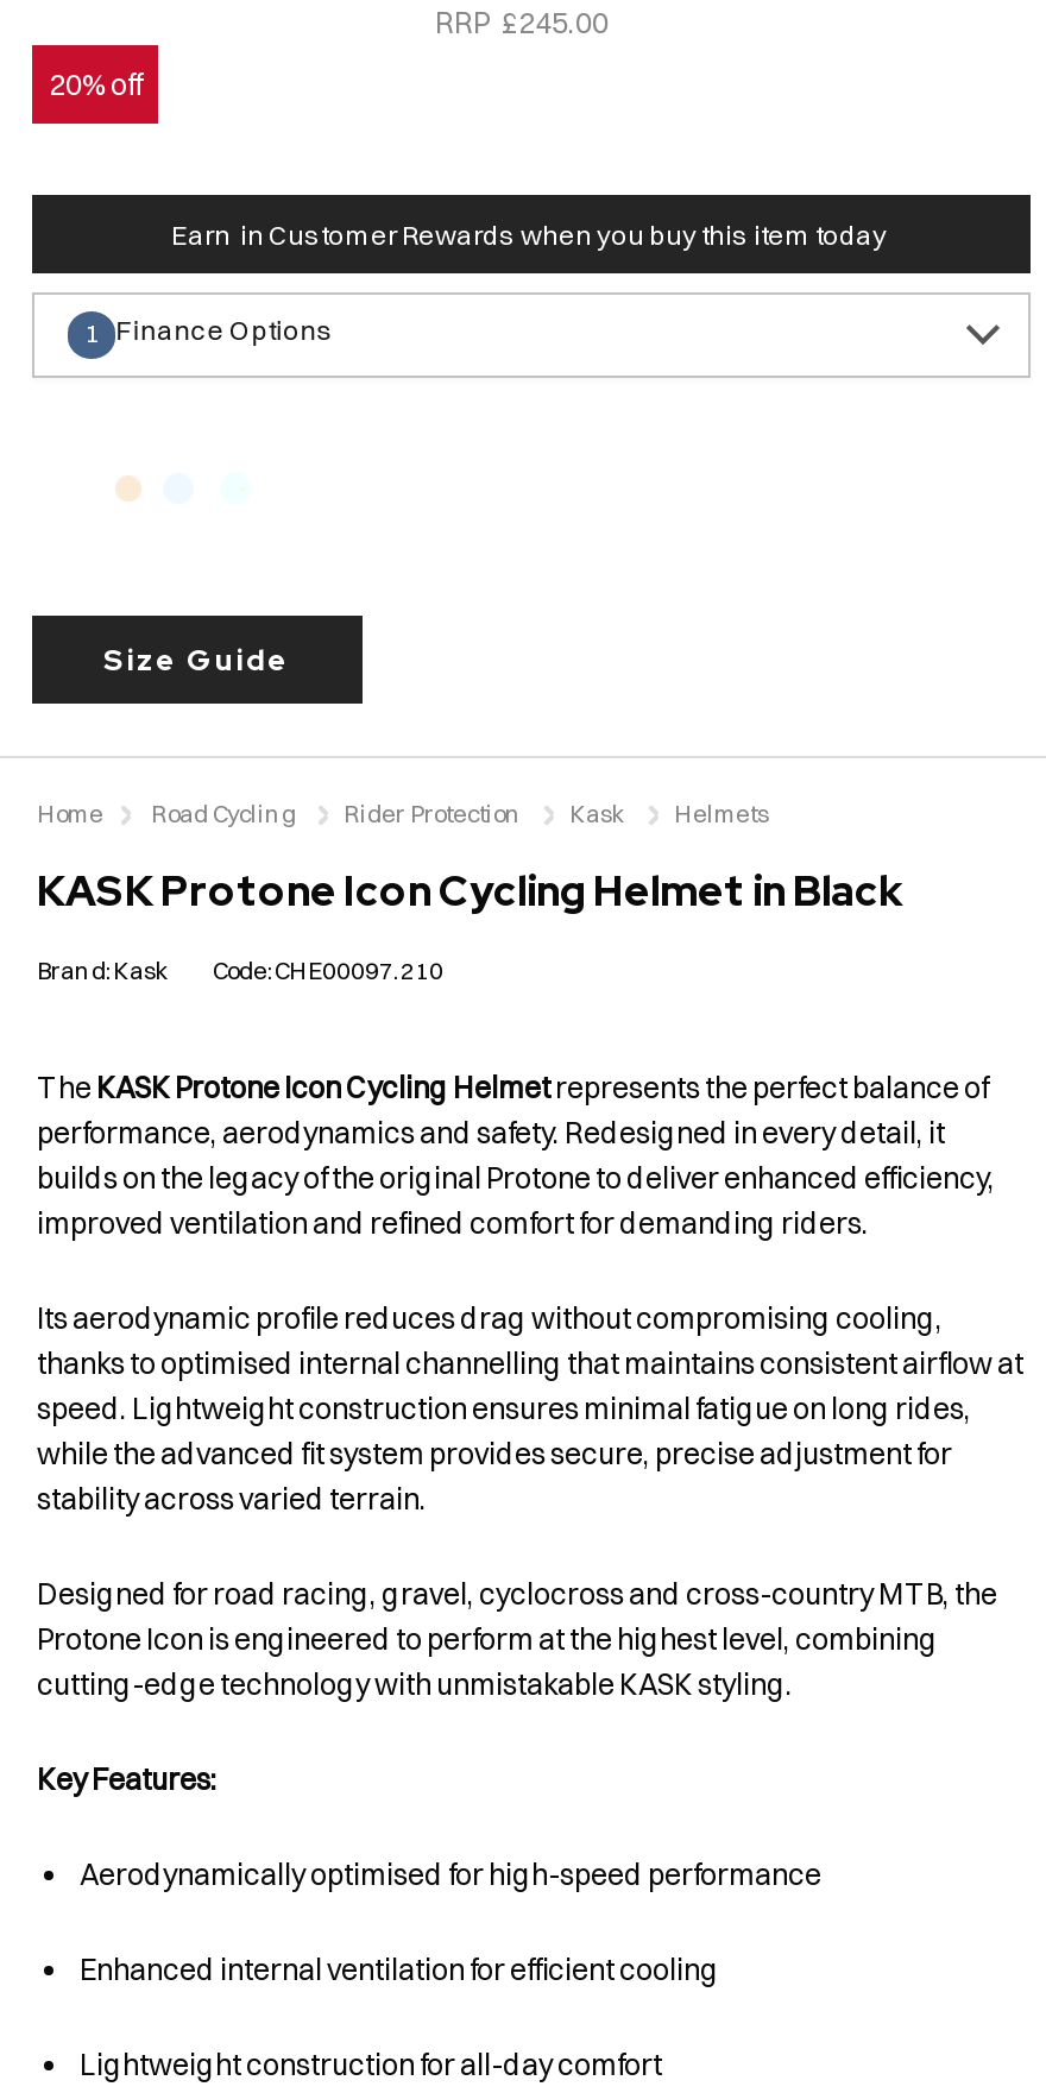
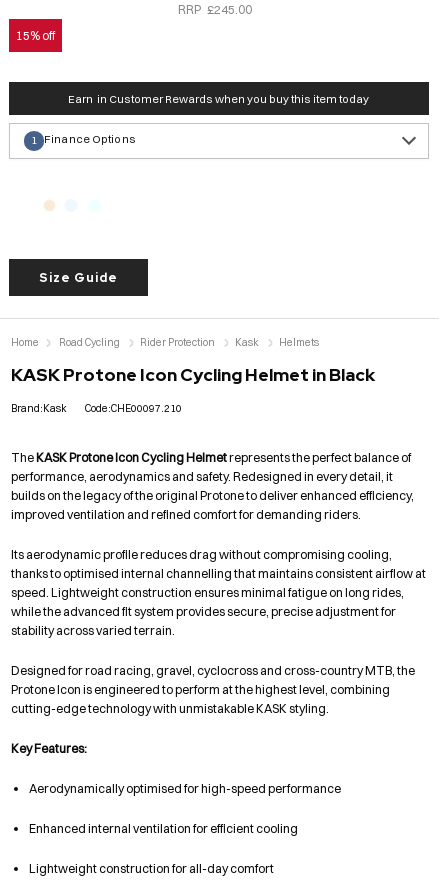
- 20% off
+ 15% off
